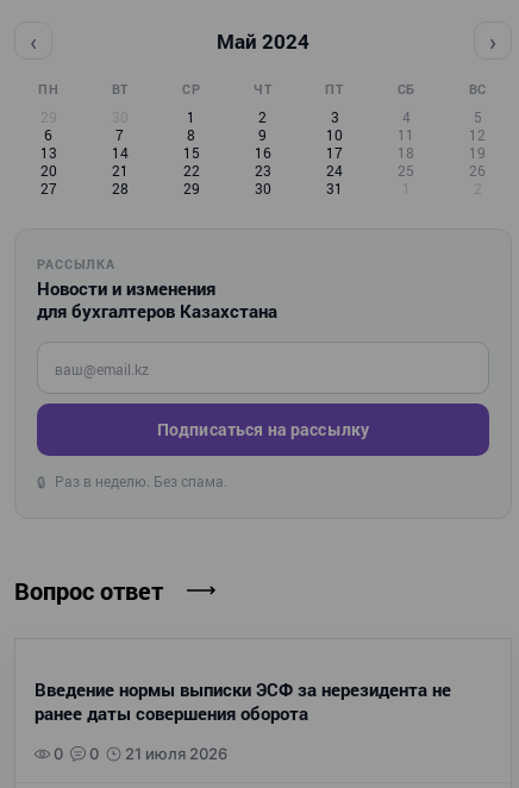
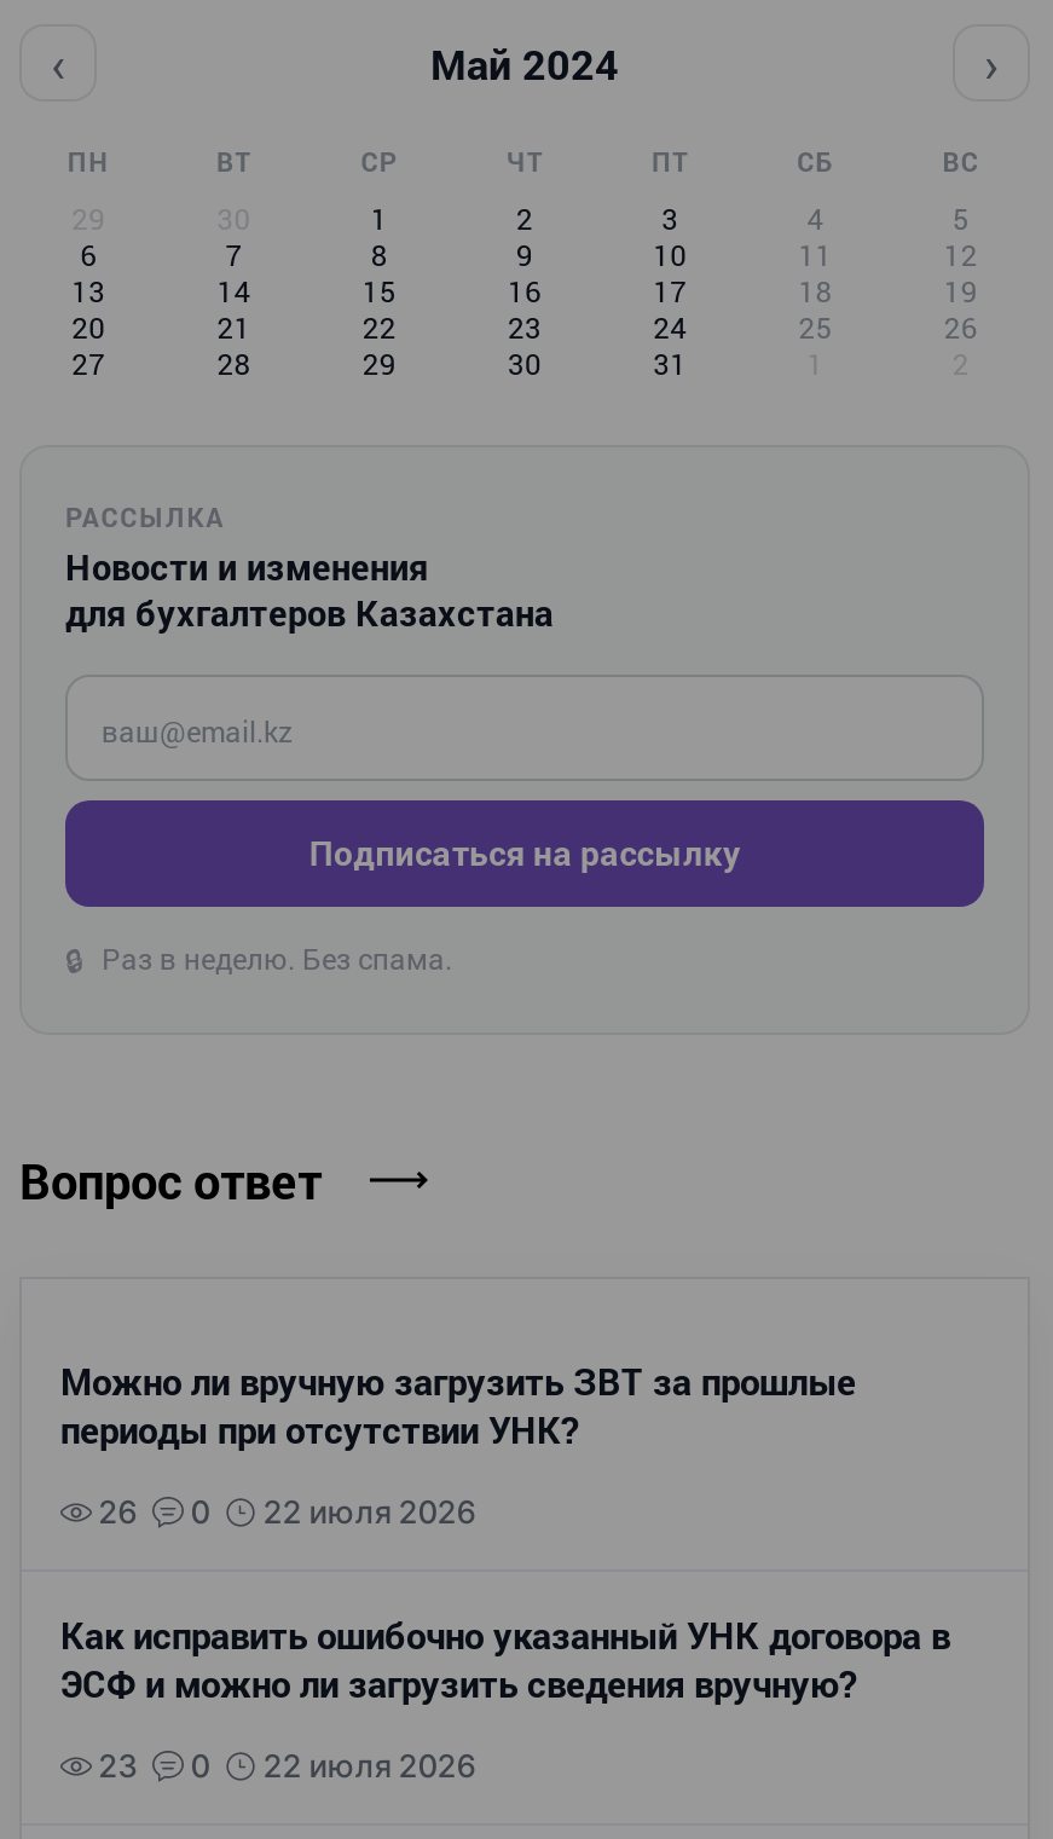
- Введение нормы выписки ЭСФ за нерезидента не
- ранее даты совершения оборота
+ Можно ли вручную загрузить ЗВТ за прошлые
+ периоды при отсутствии УНК?
+ 26

- 21 июля 2026
+ 22 июля 2026

+ 22 июля 2026
+ Как исправить ошибочно указанный УНК договора в
+ ЭСФ и можно ли загрузить сведения вручную?
+ 23
